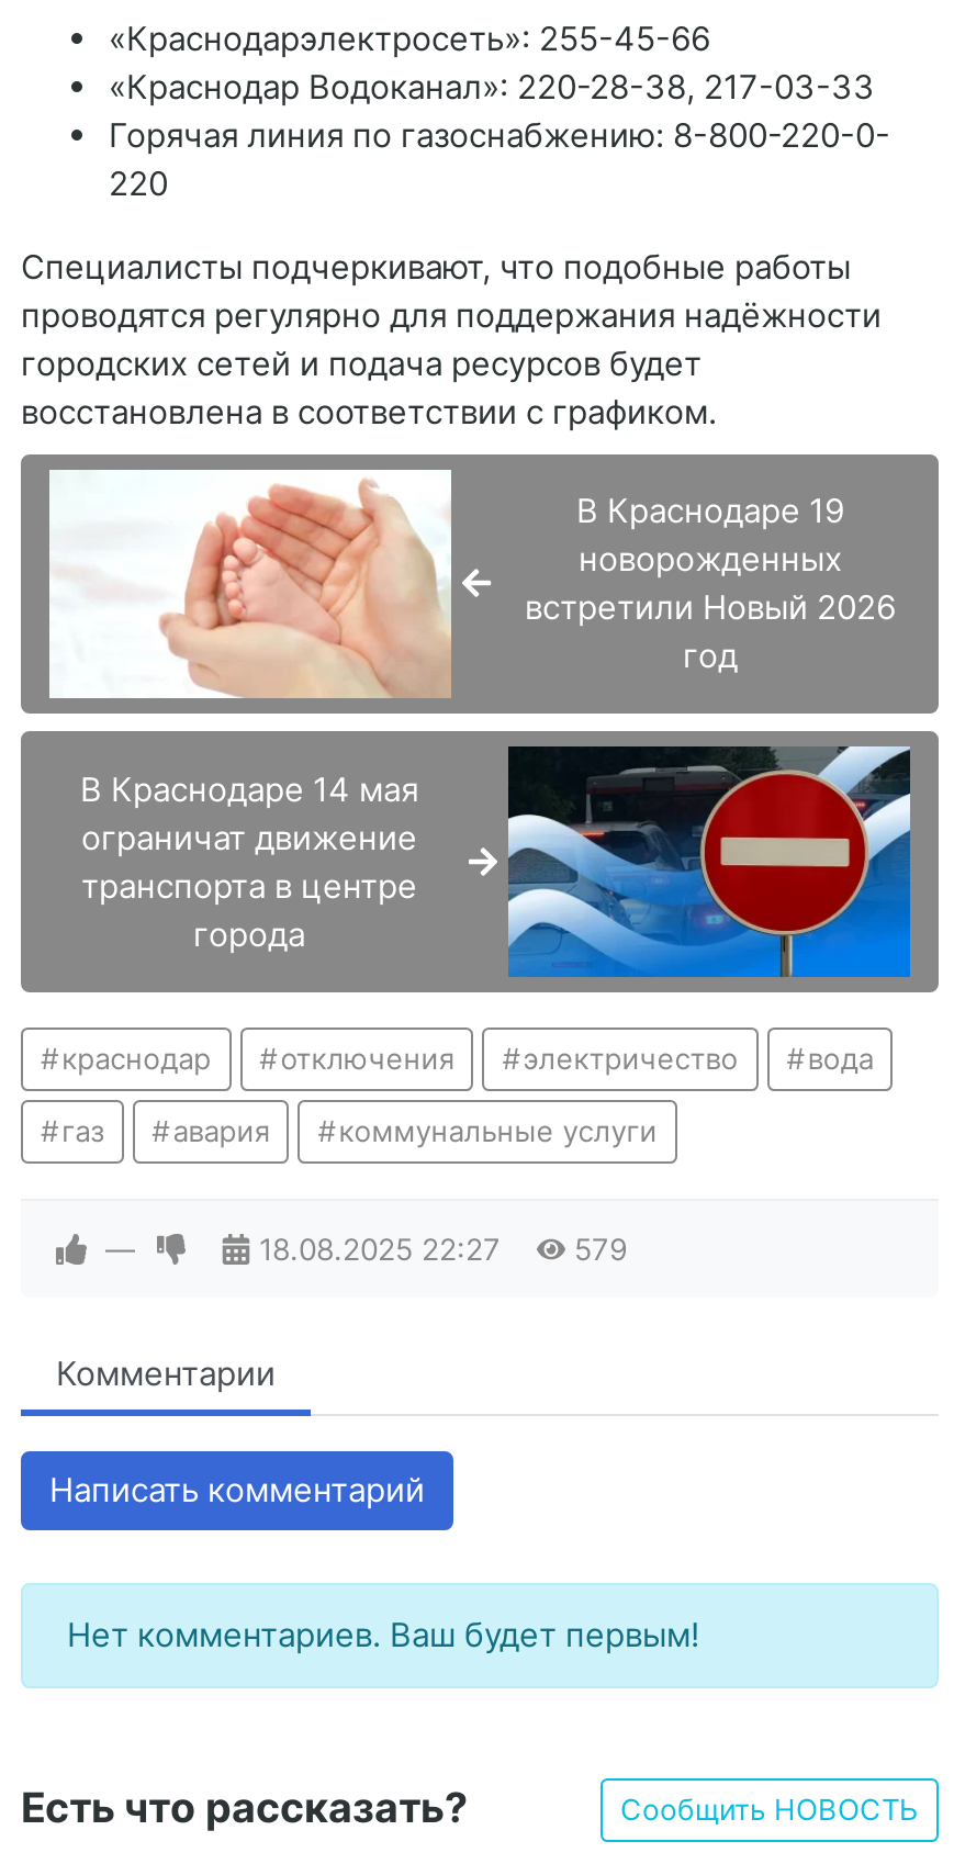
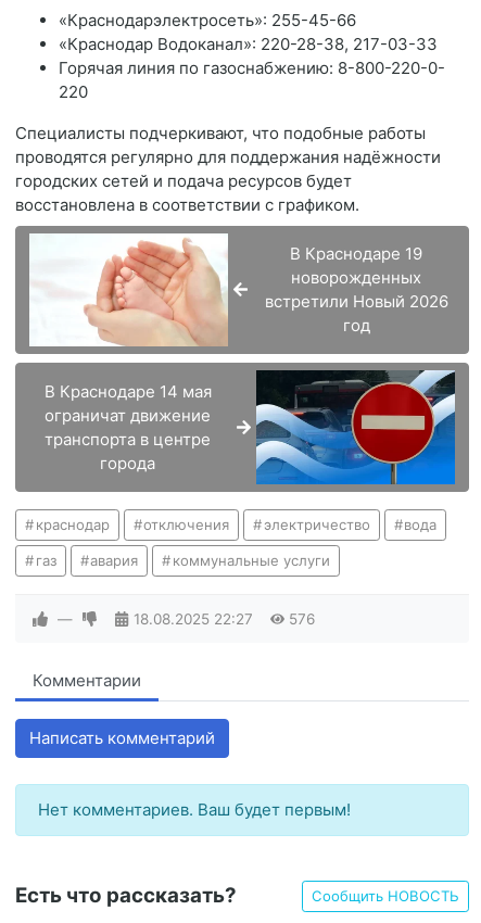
- 18.08.2025 22:27 579
+ 18.08.2025 22:27 576
